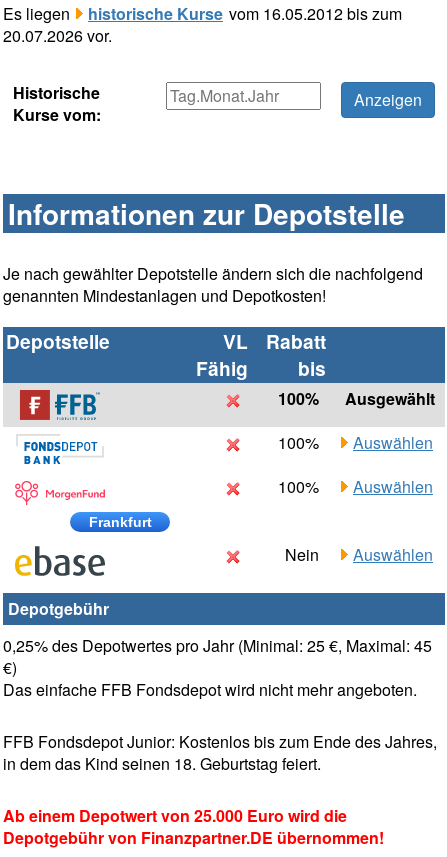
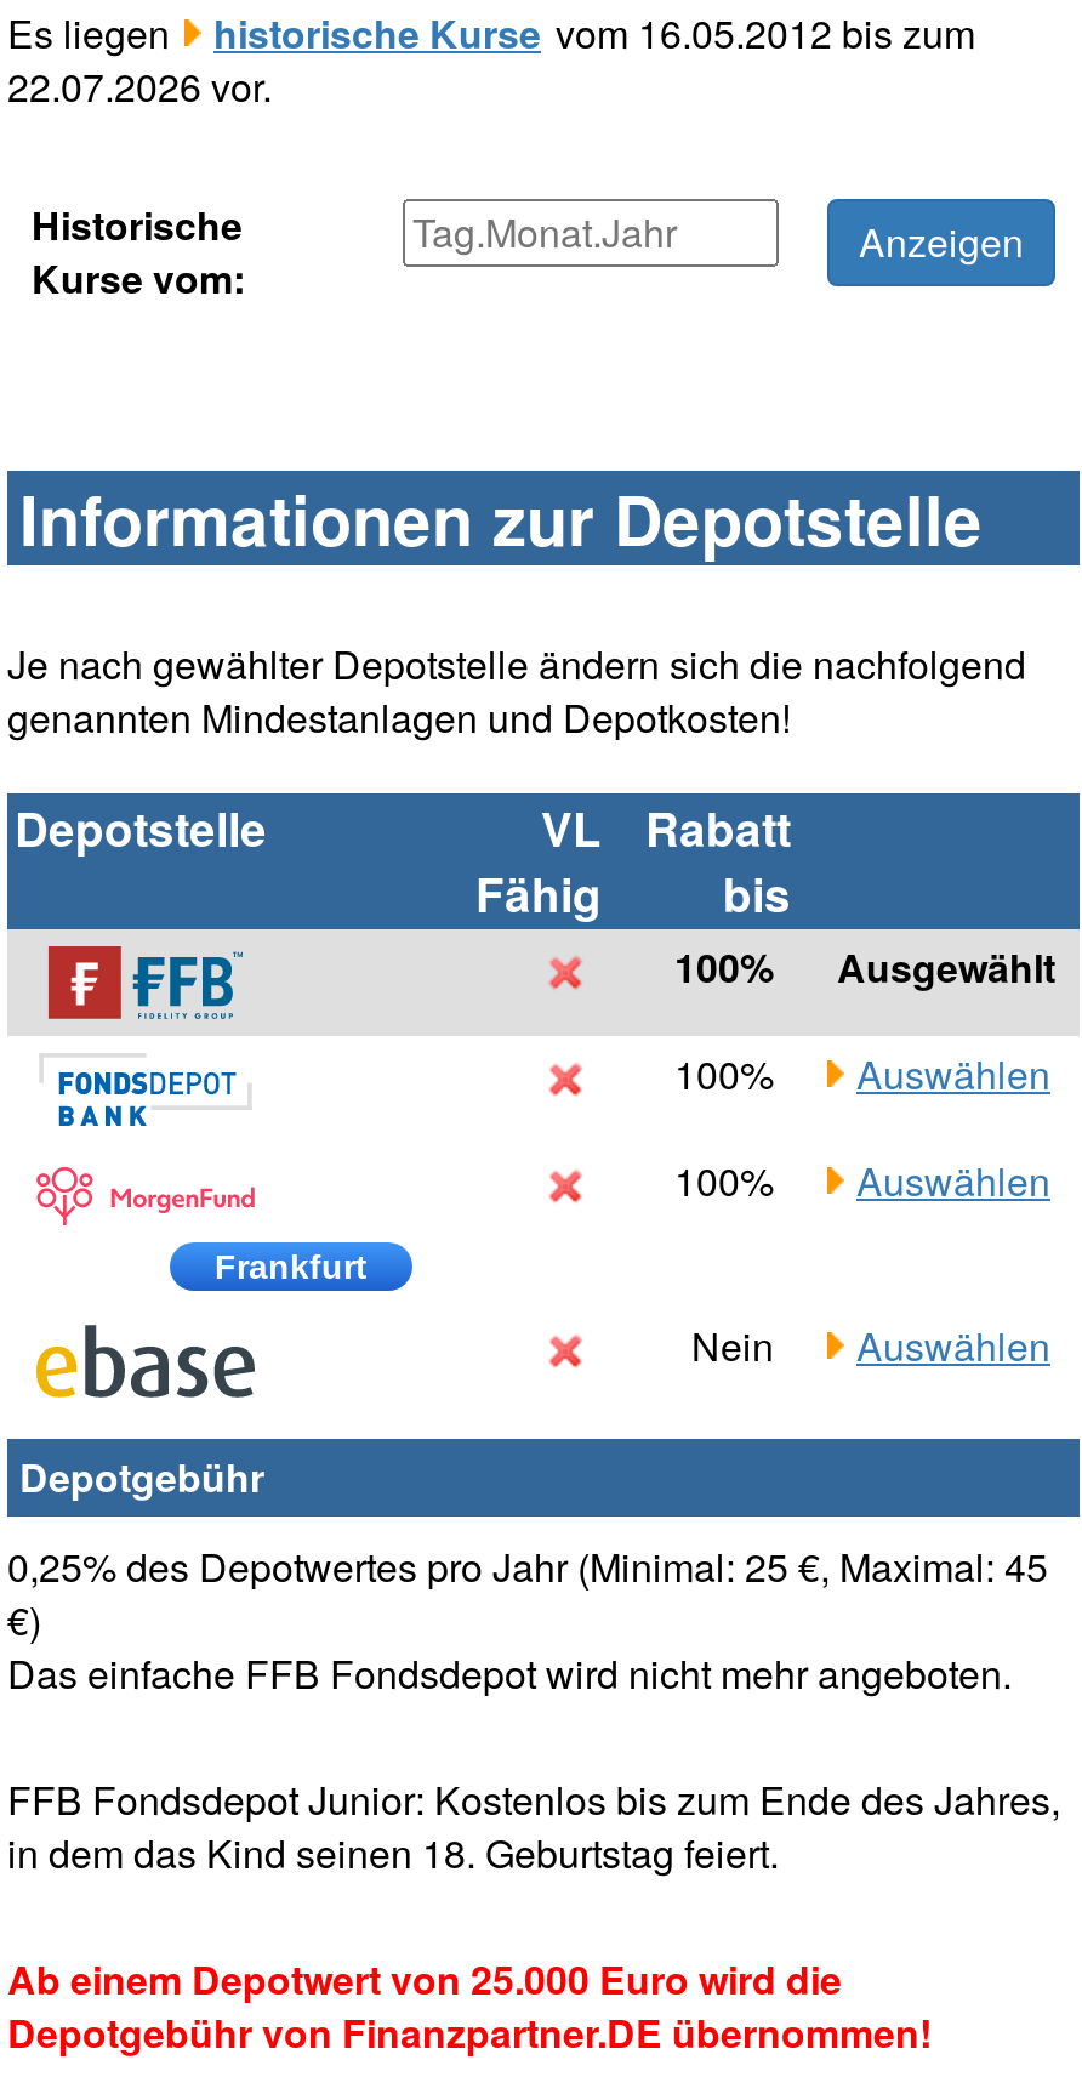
- 20.07.2026 vor.
+ 22.07.2026 vor.
